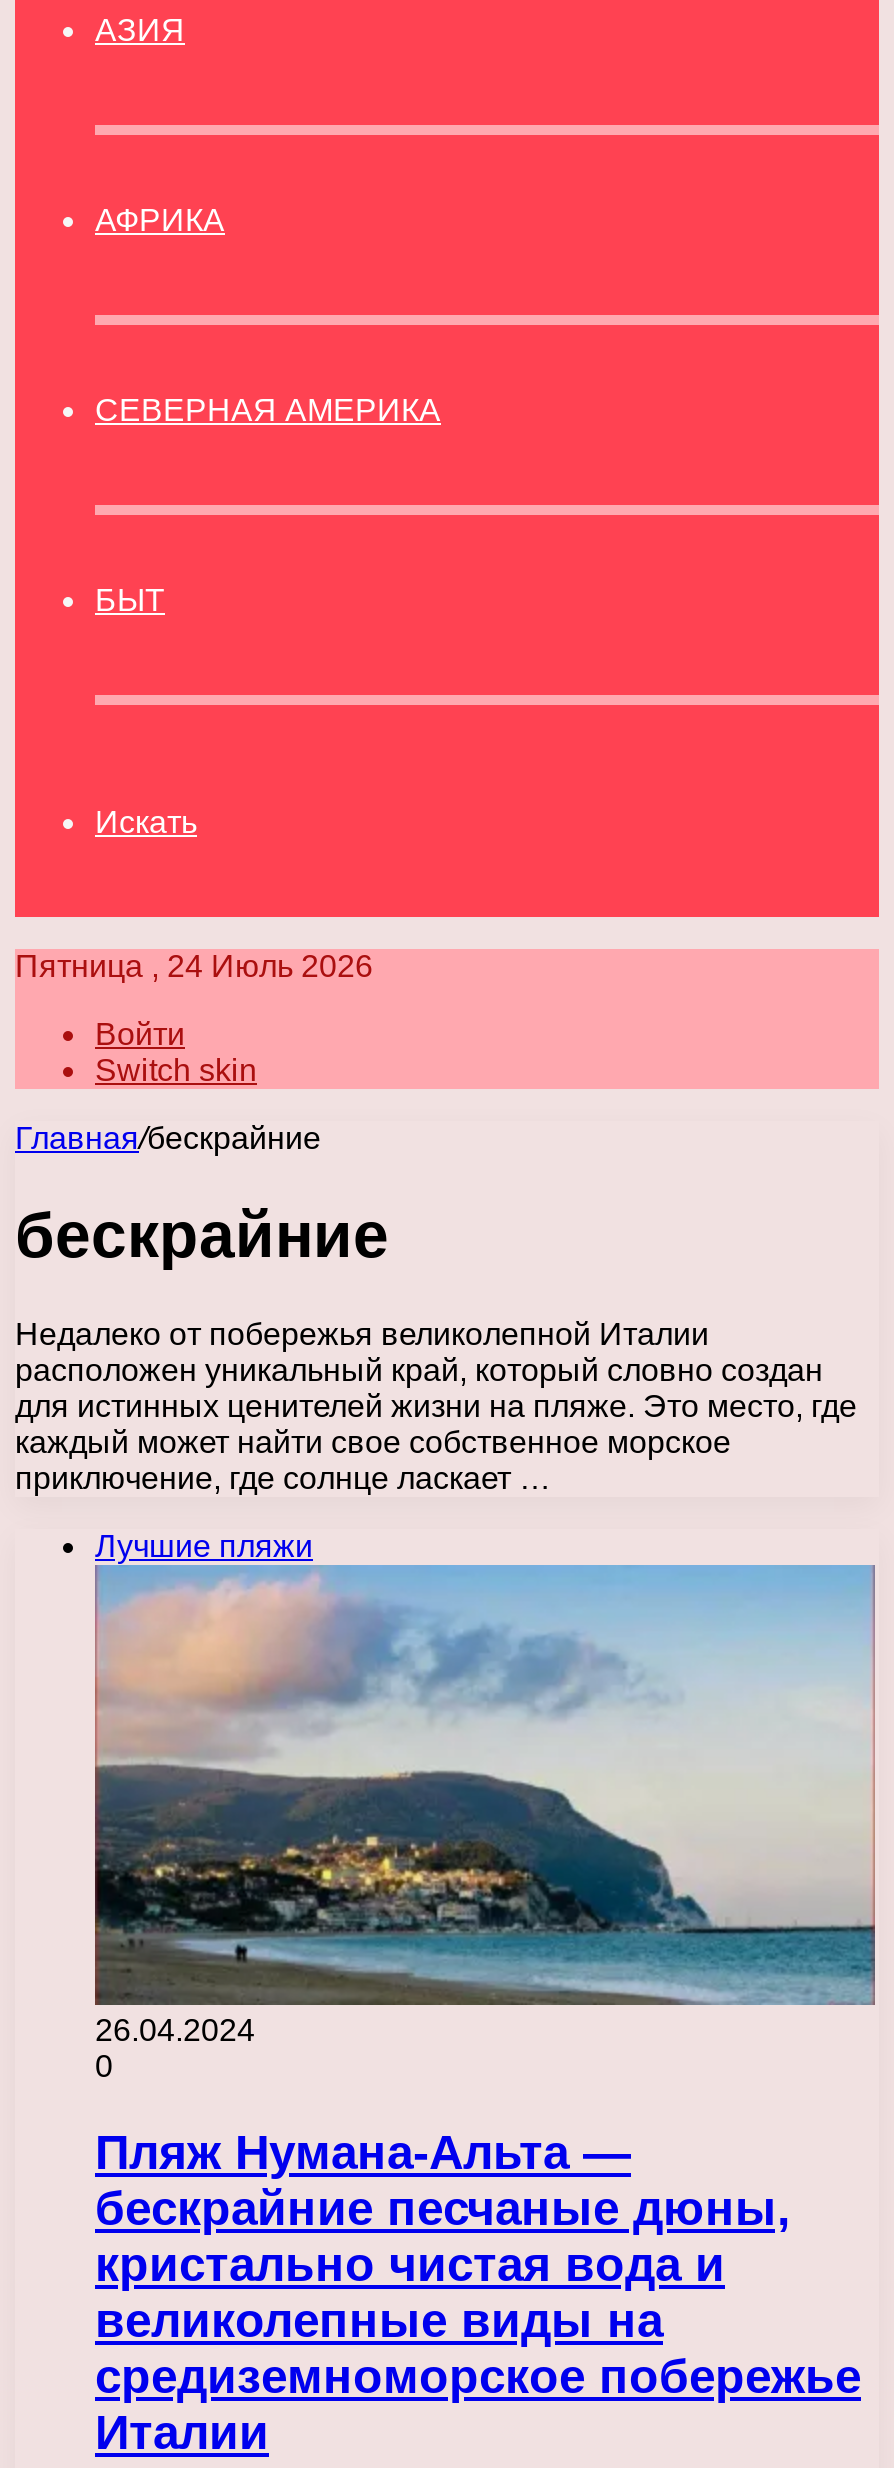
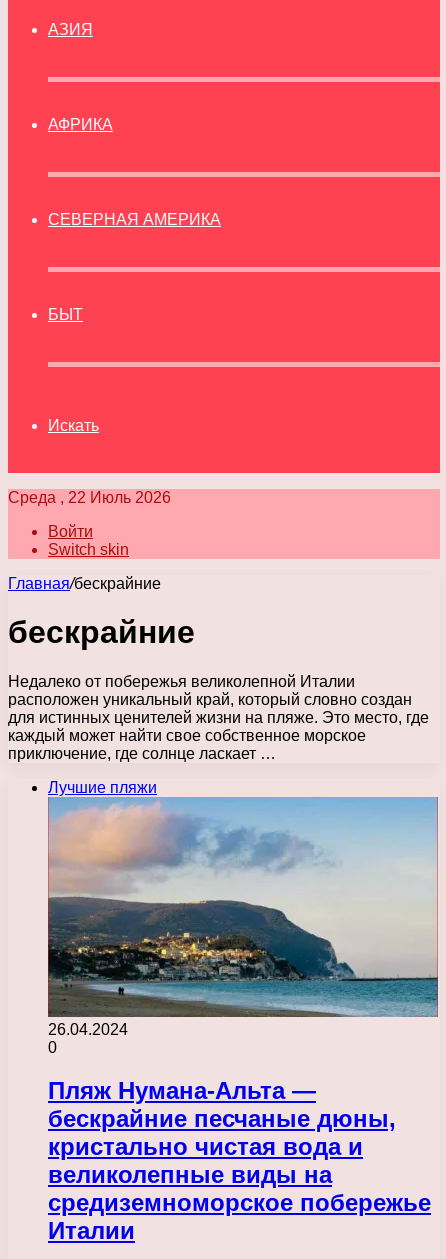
- Пятница , 24 Июль 2026
+ Среда , 22 Июль 2026
